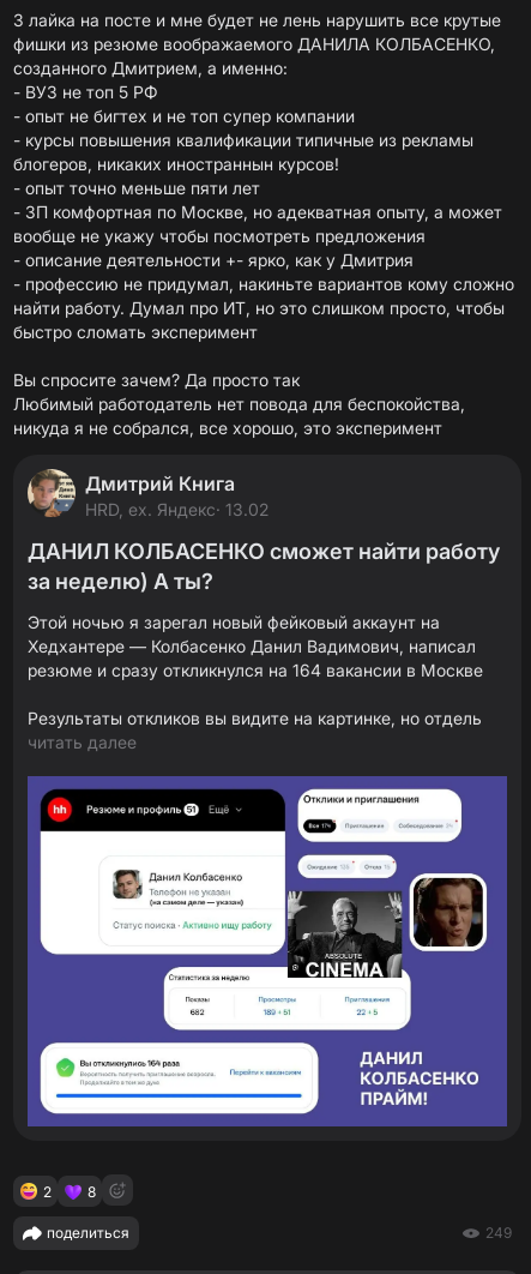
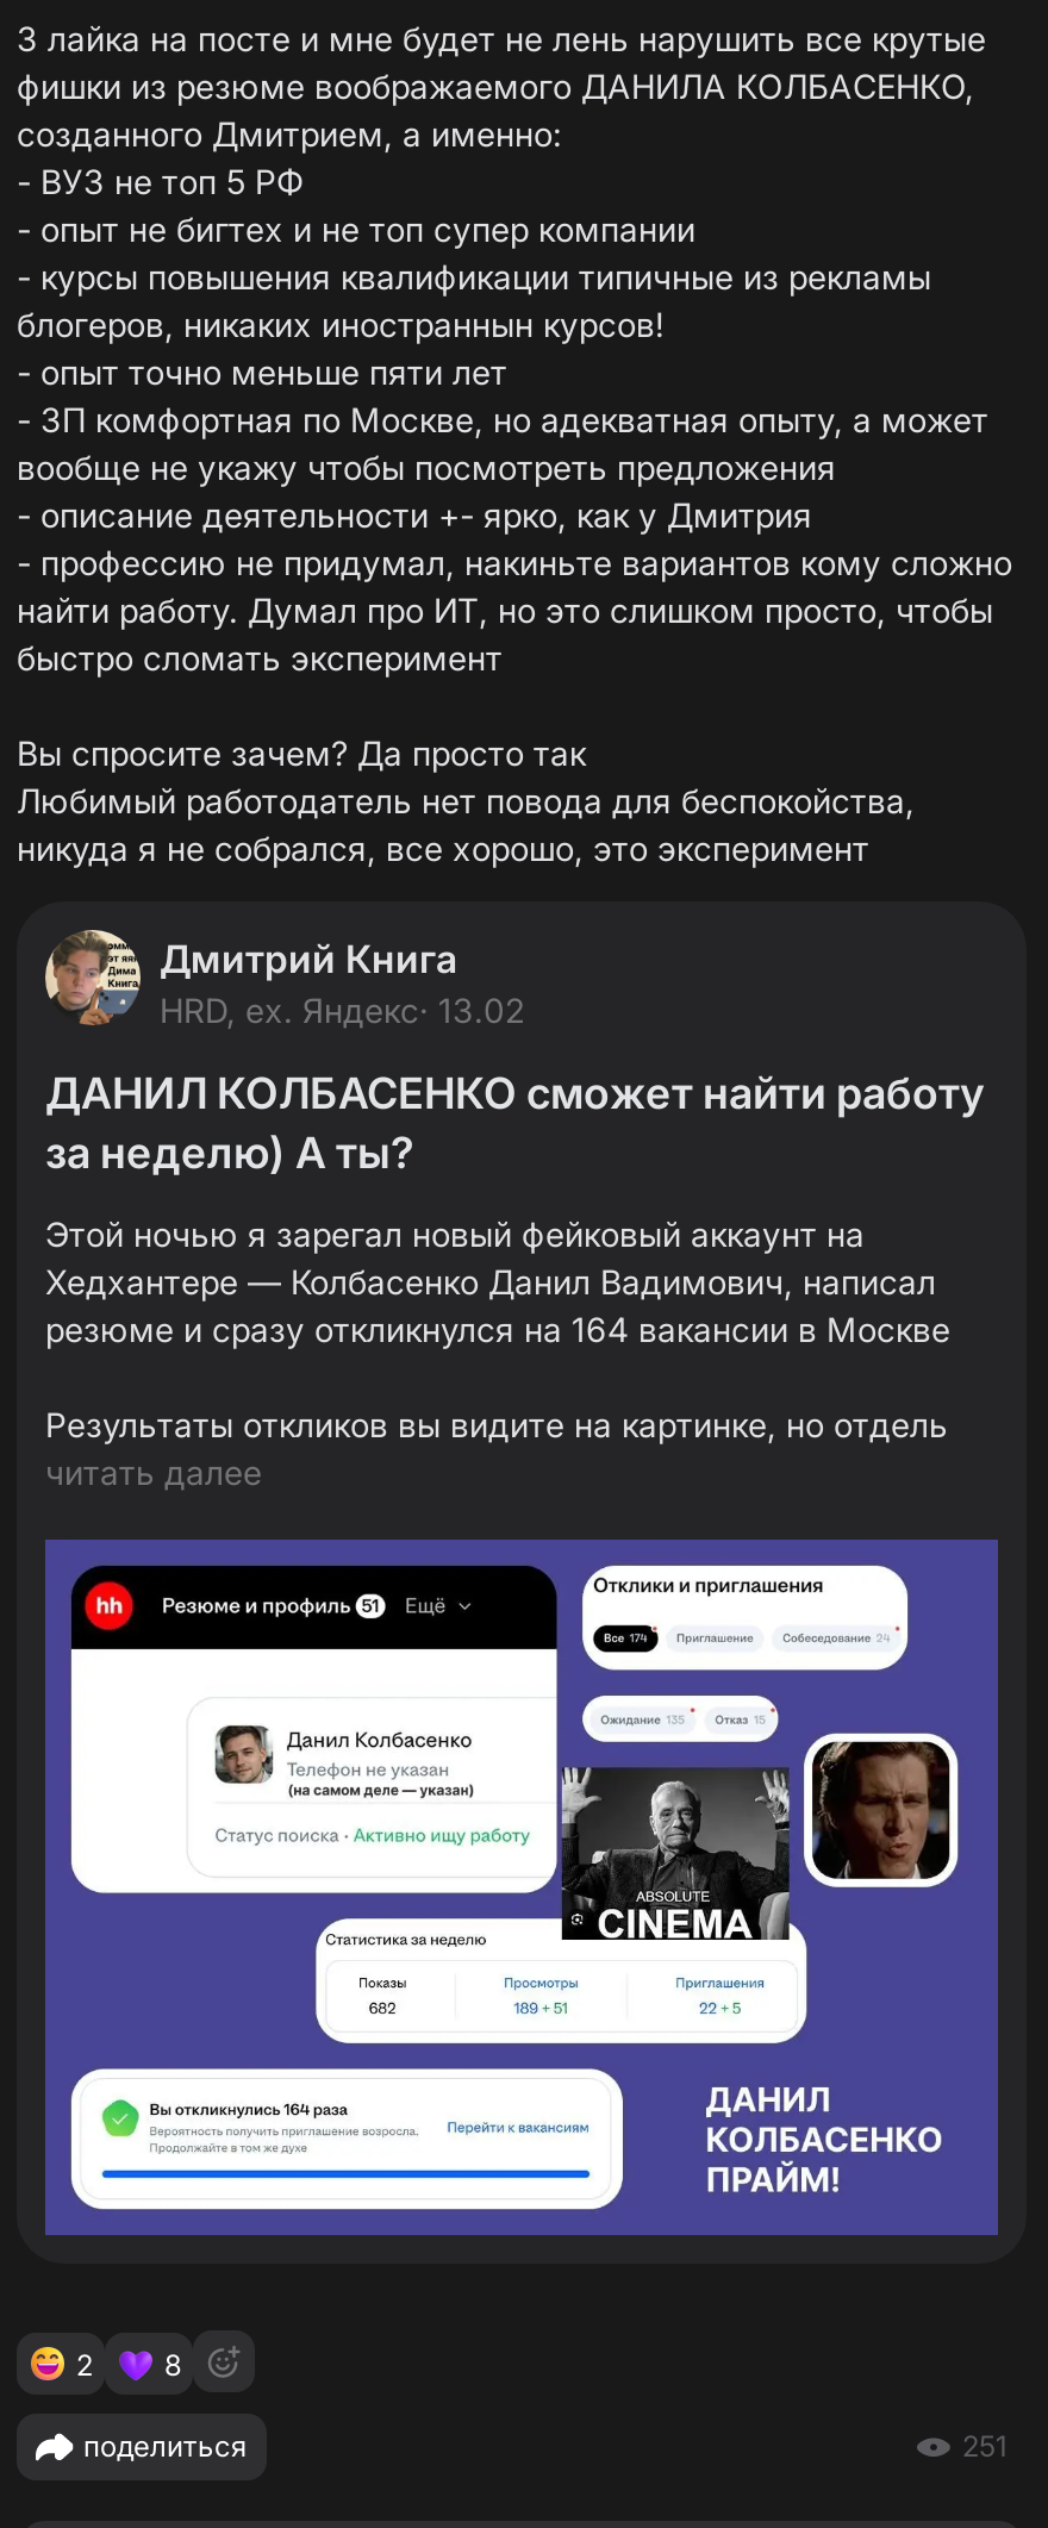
- 249
+ 251
